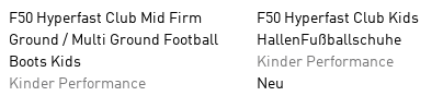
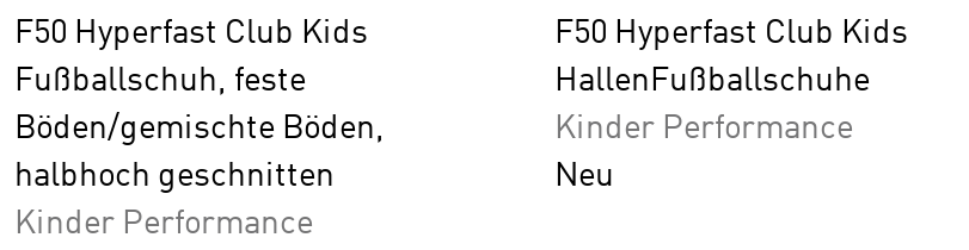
- F50 Hyperfast Club Mid Firm
- Ground / Multi Ground Football
- Boots Kids
+ F50 Hyperfast Club Kids
+ Fußballschuh, feste
+ Böden/gemischte Böden,
+ halbhoch geschnitten
